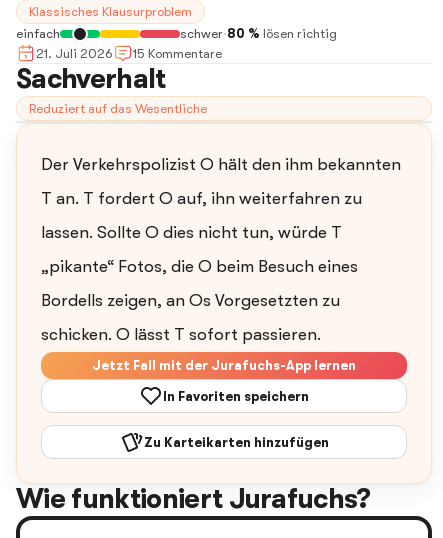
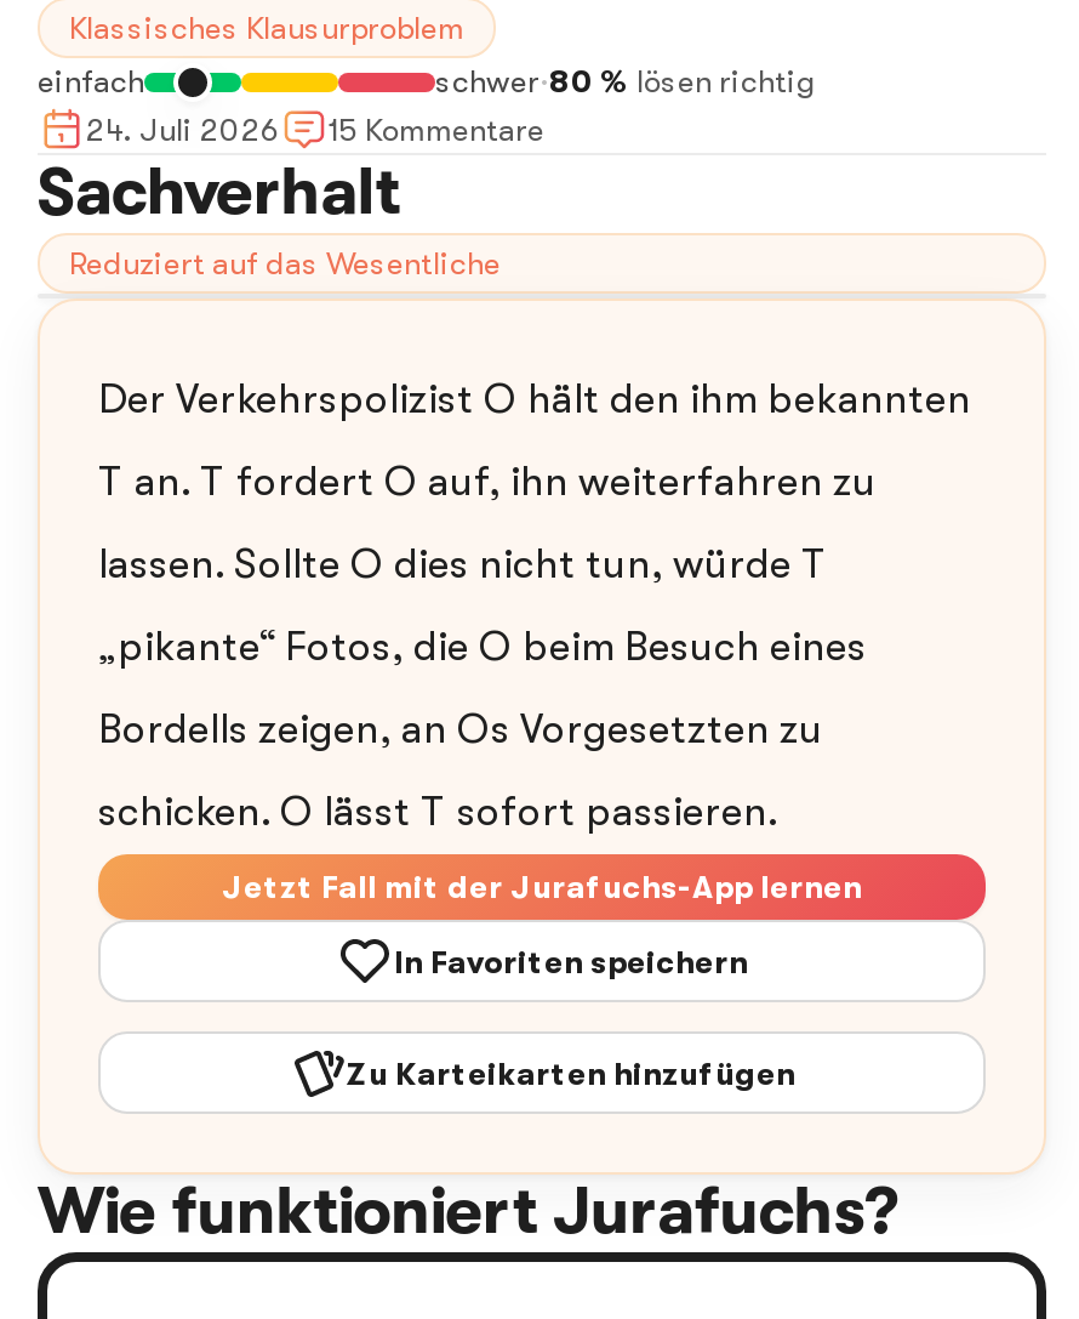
- 21. Juli 2026 15 Kommentare
+ 24. Juli 2026 15 Kommentare
